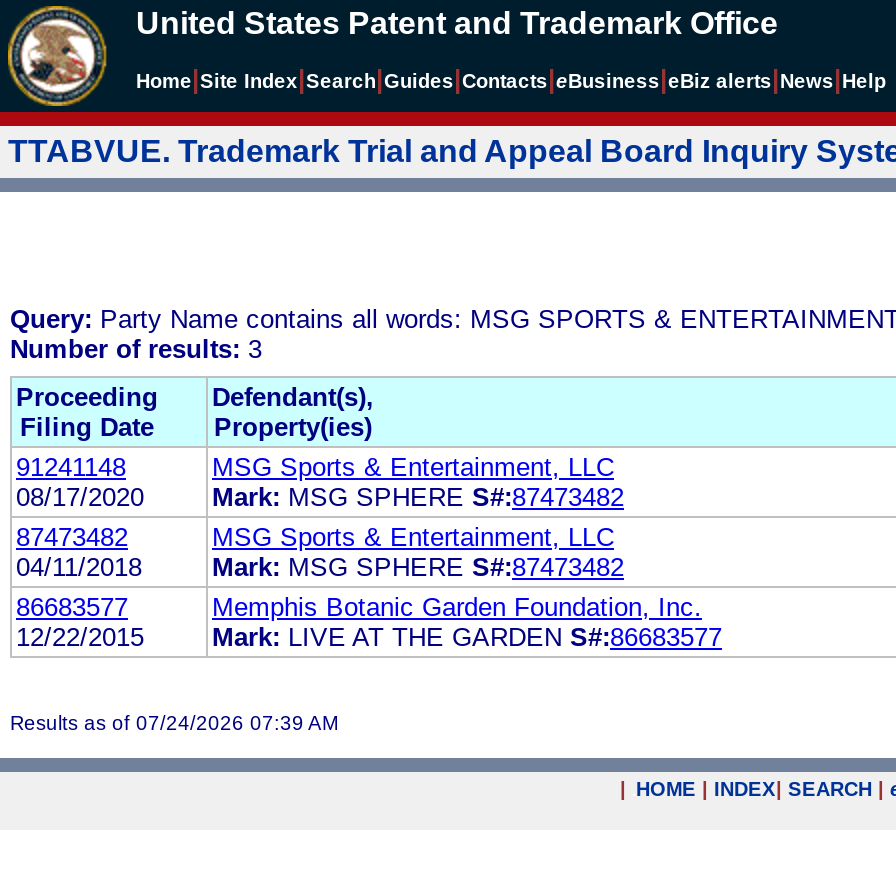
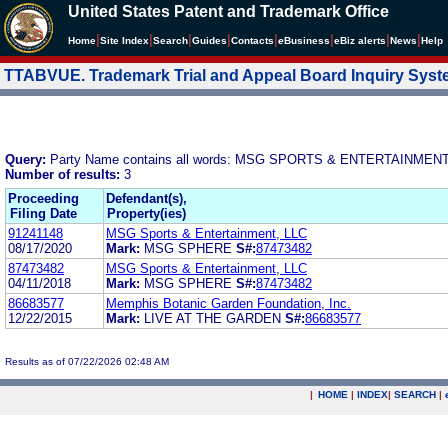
- Results as of 07/24/2026 07:39 AM
+ Results as of 07/22/2026 02:48 AM
